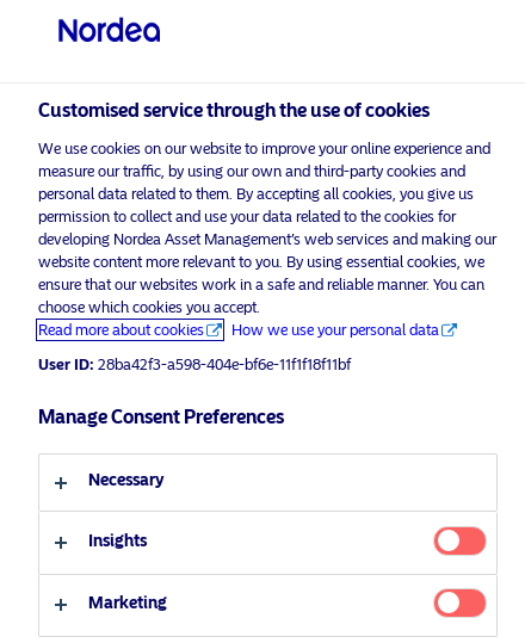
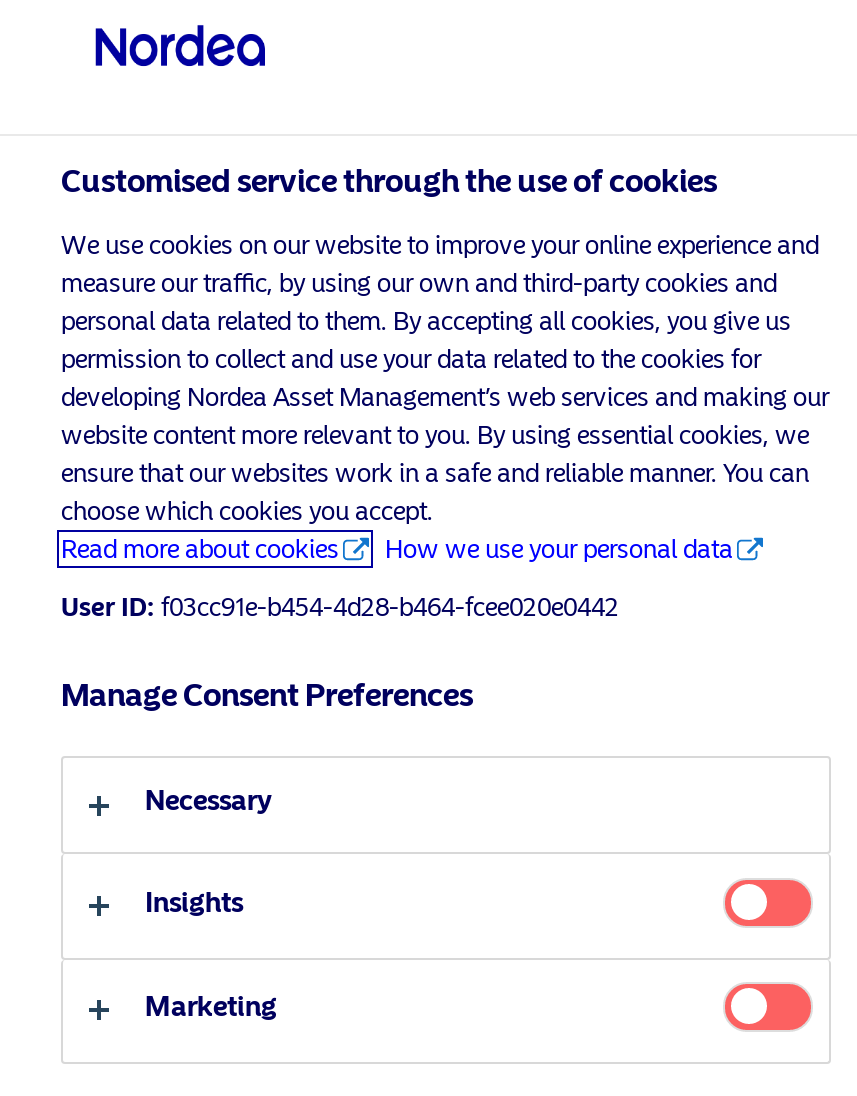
- User ID: 28ba42f3-a598-404e-bf6e-11f1f18f11bf
+ User ID: f03cc91e-b454-4d28-b464-fcee020e0442
